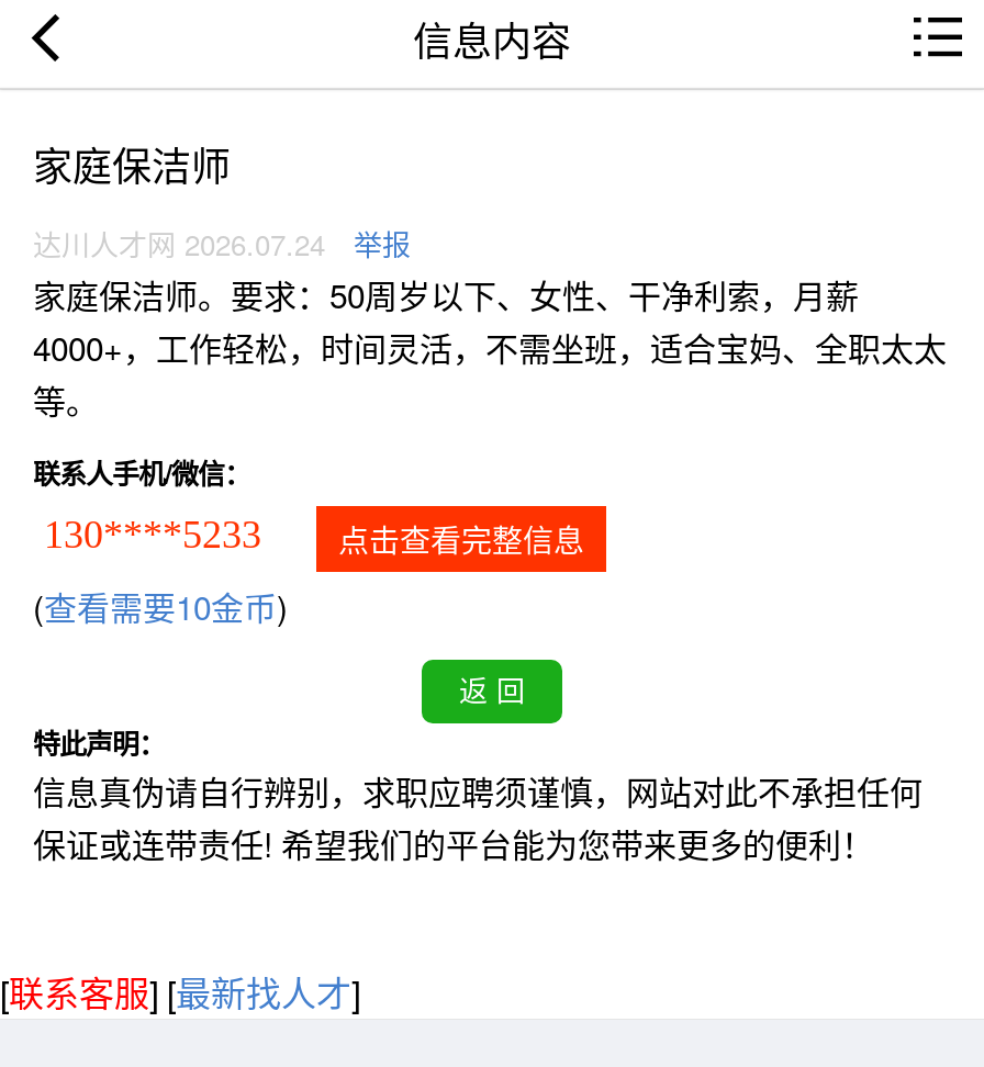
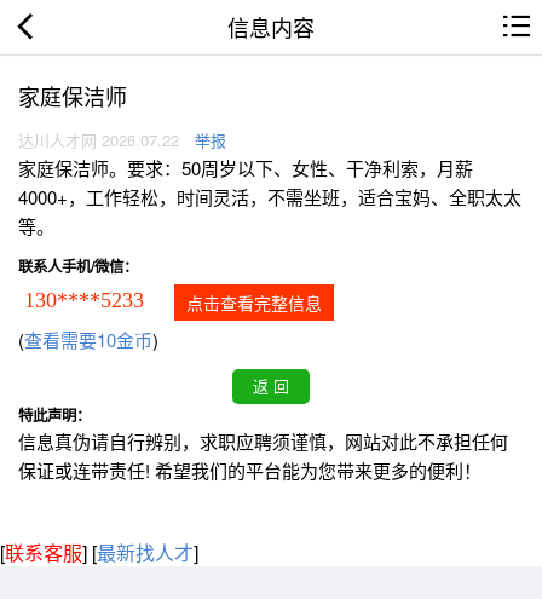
- 达川人才网 2026.07.24 举报
+ 达川人才网 2026.07.22 举报
